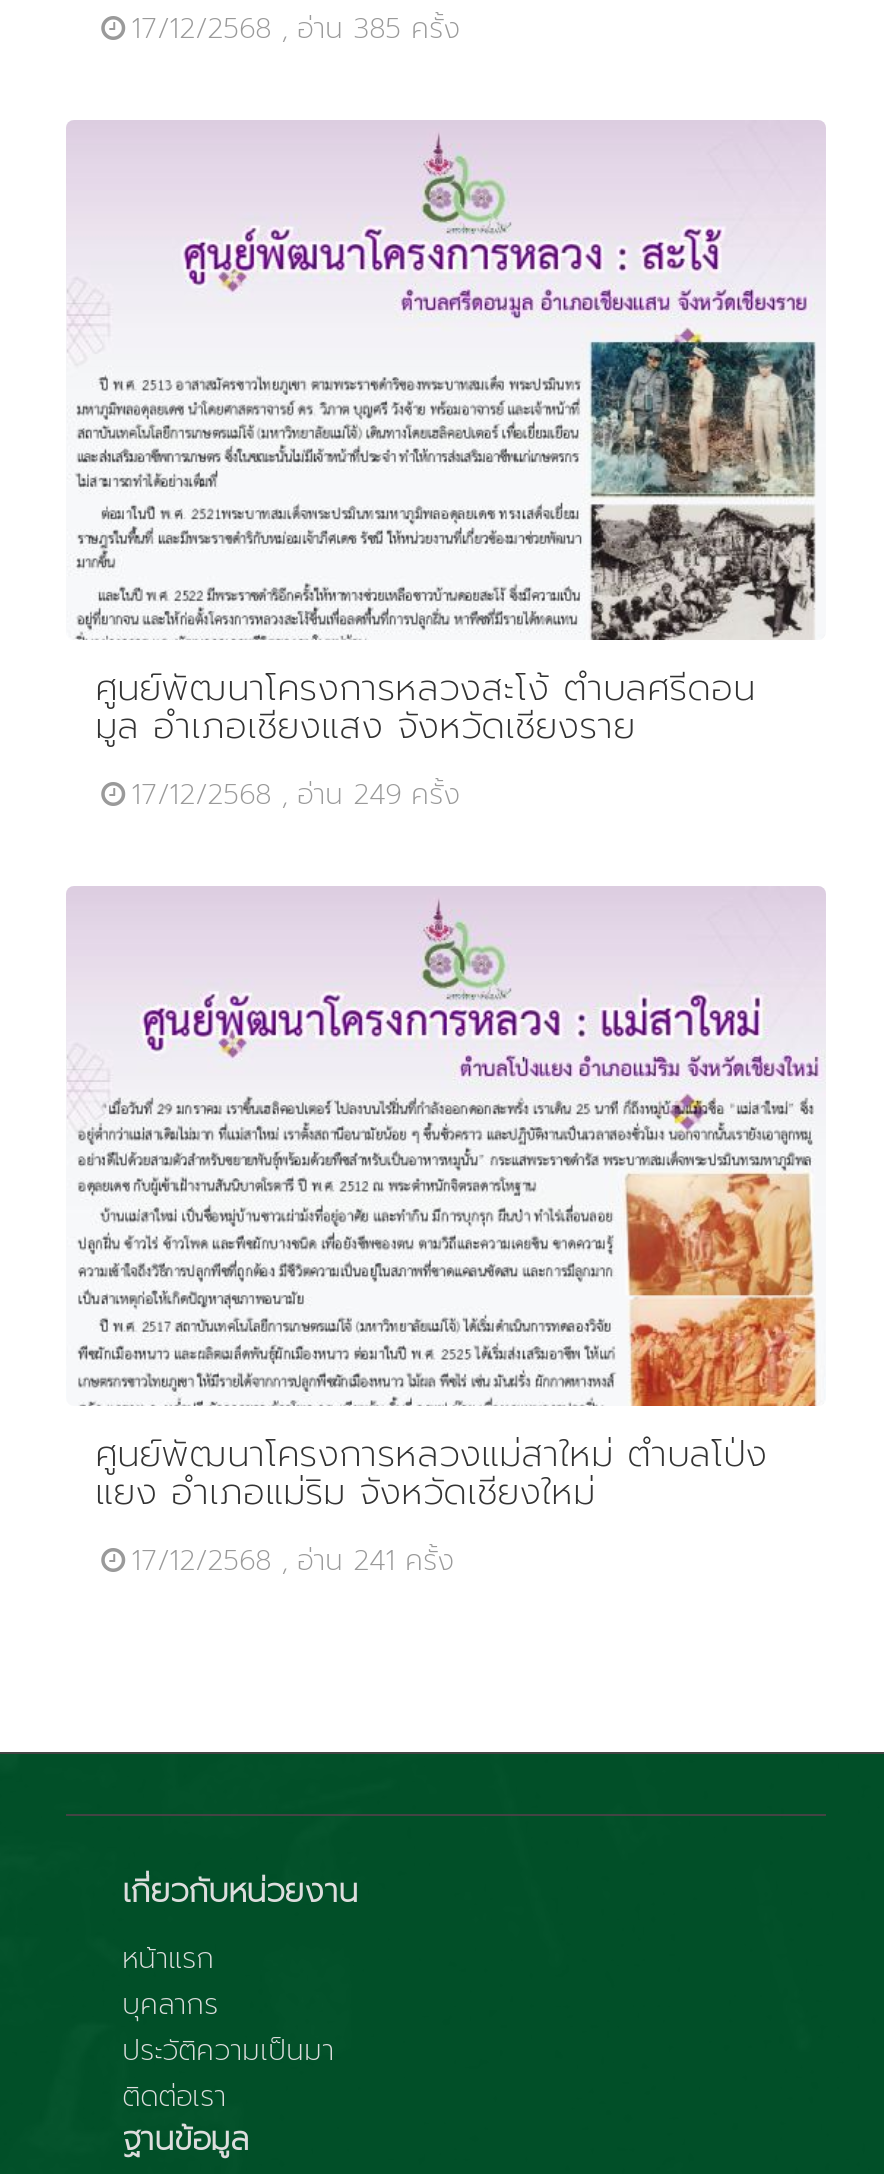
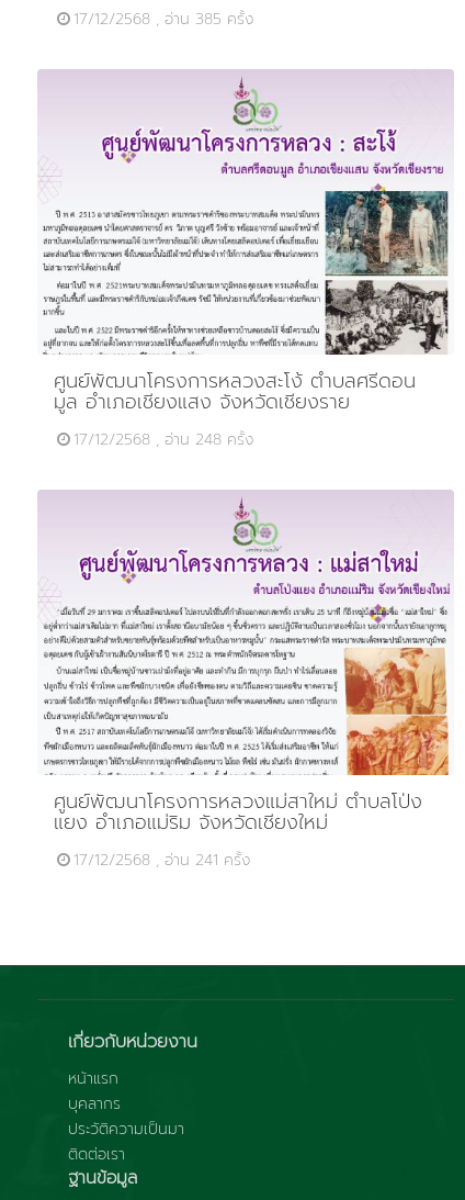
- 17/12/2568 , อ่าน 249 ครั้ง
+ 17/12/2568 , อ่าน 248 ครั้ง
